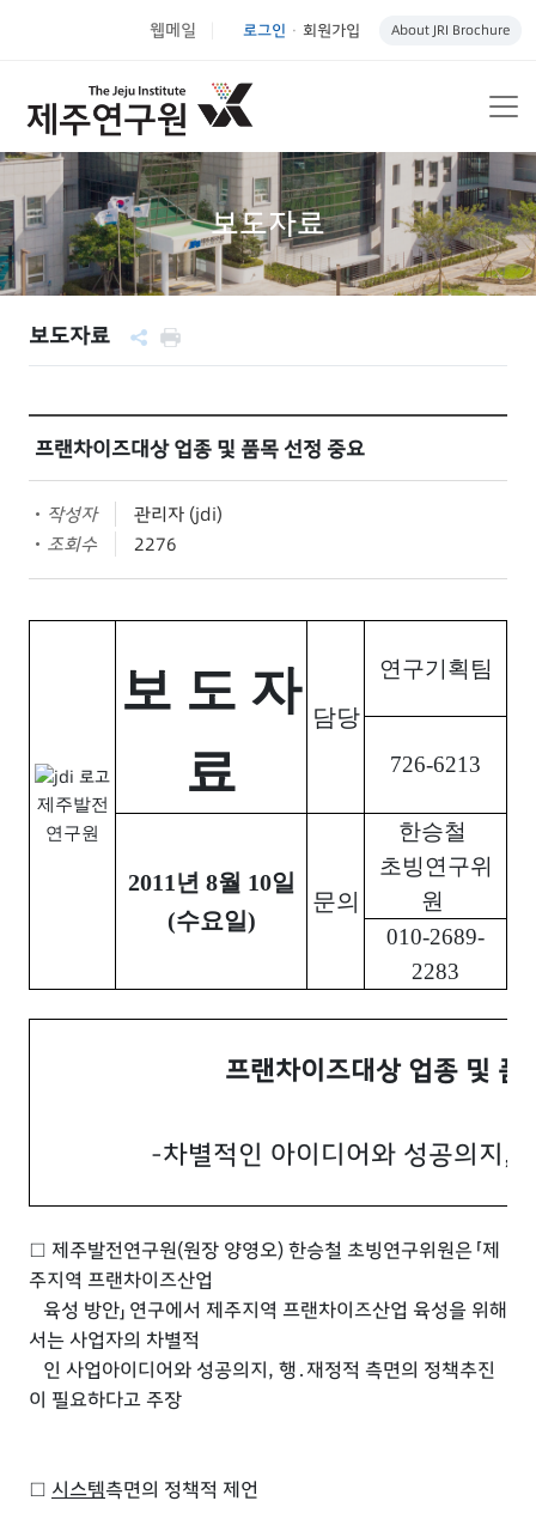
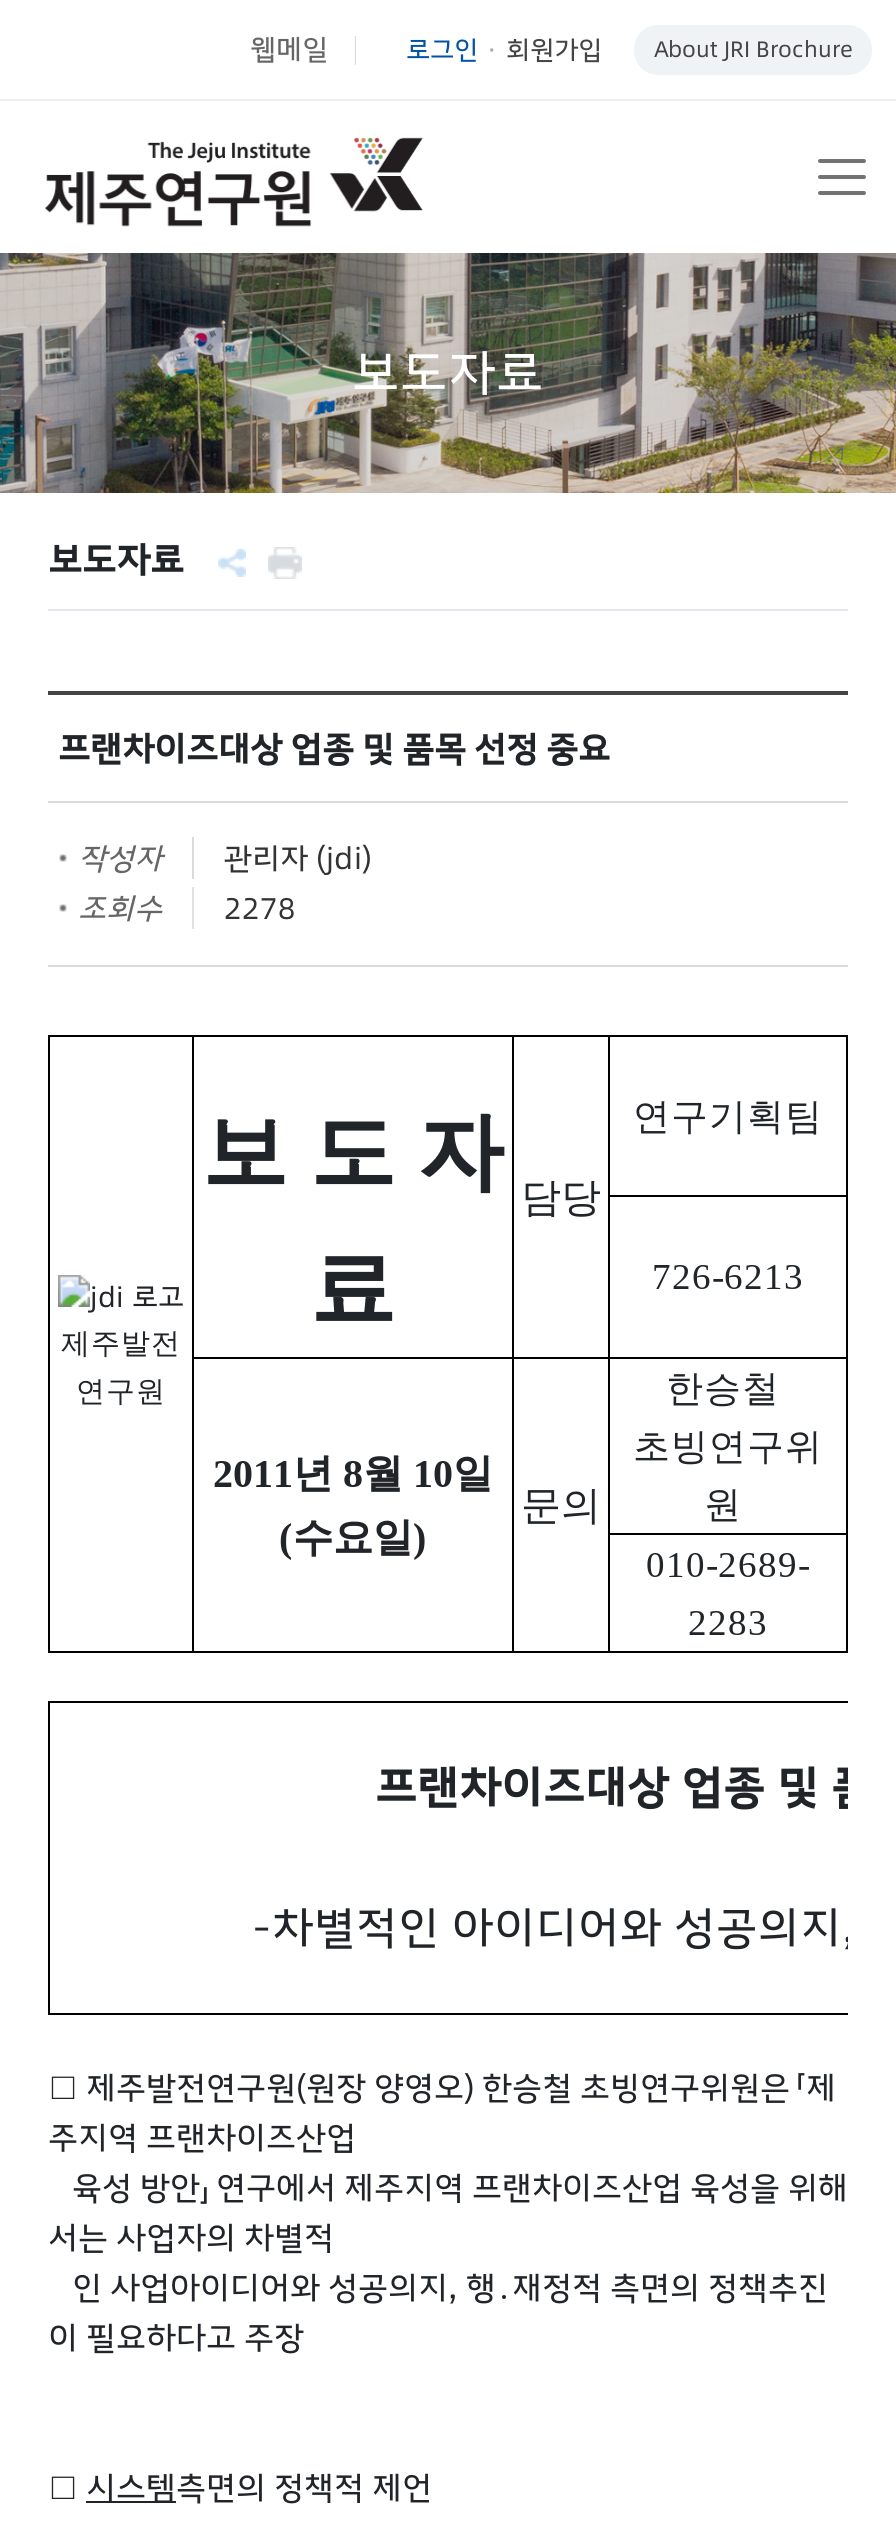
- 조회수 2276
+ 조회수 2278
